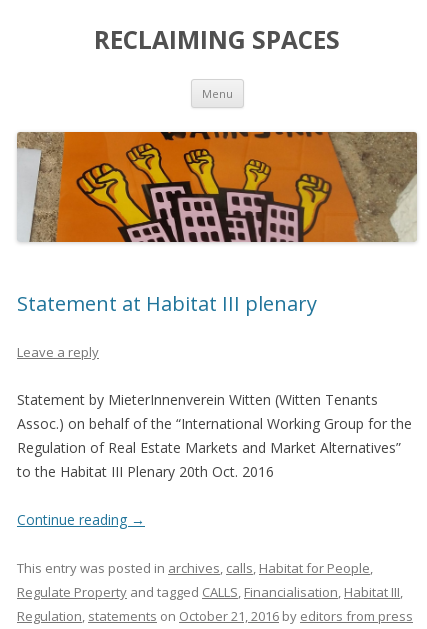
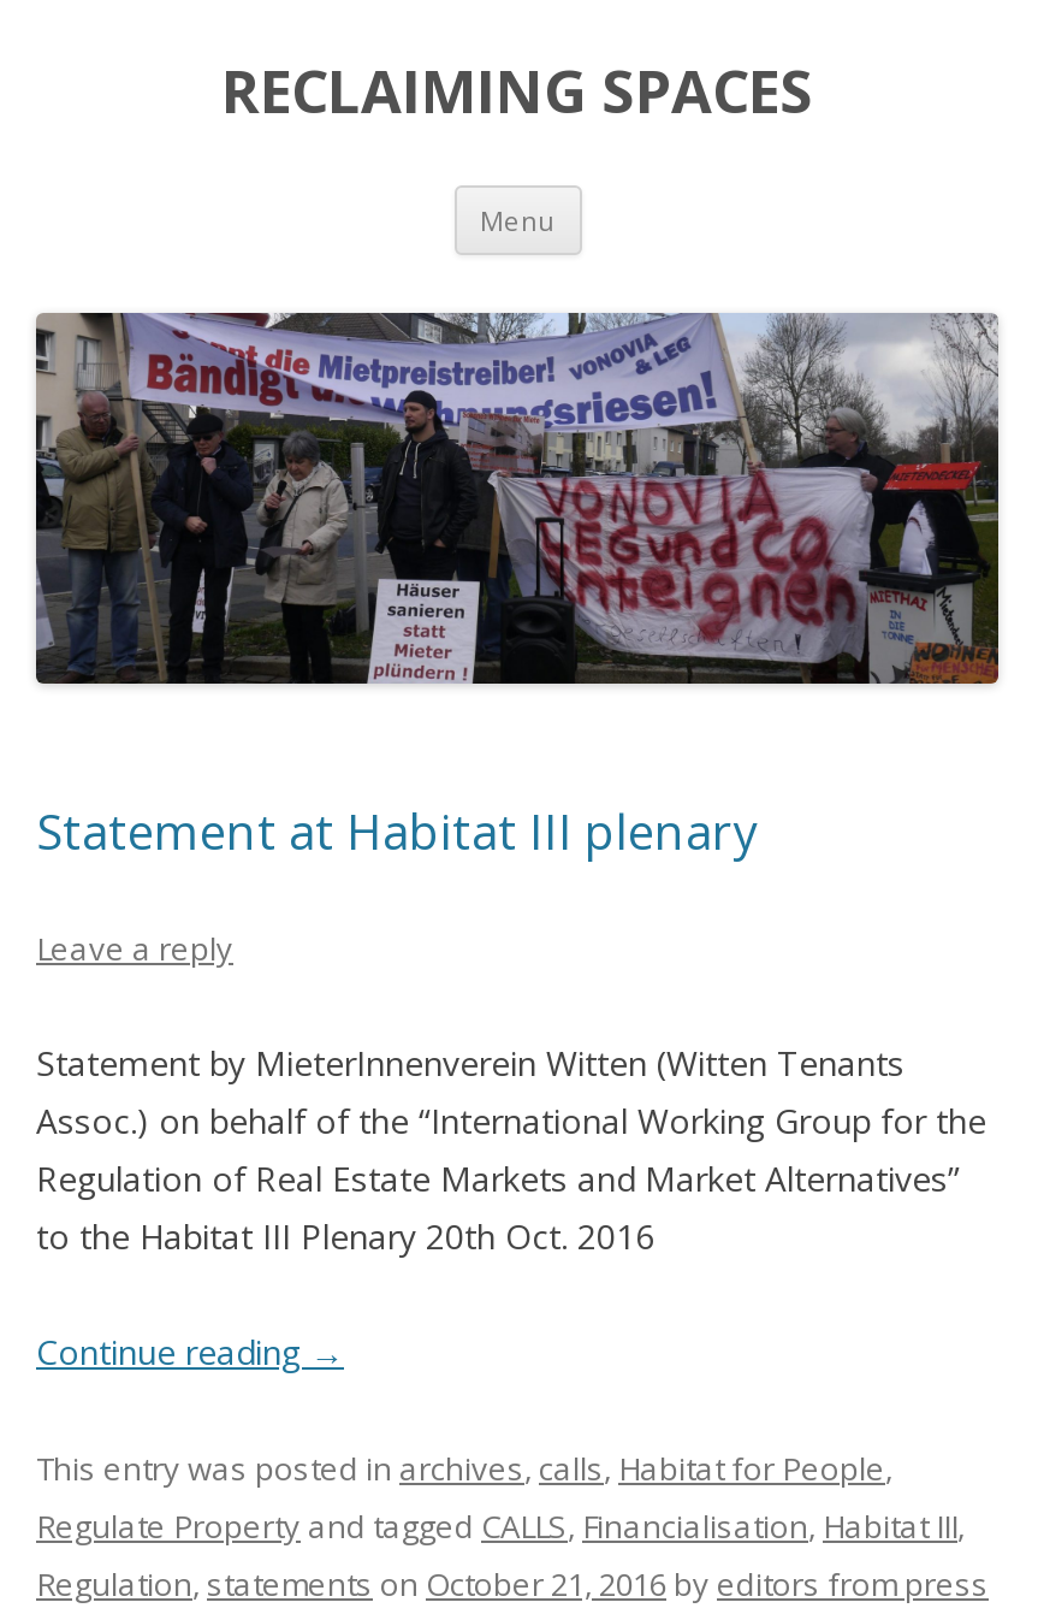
- [image]
+ [image]
